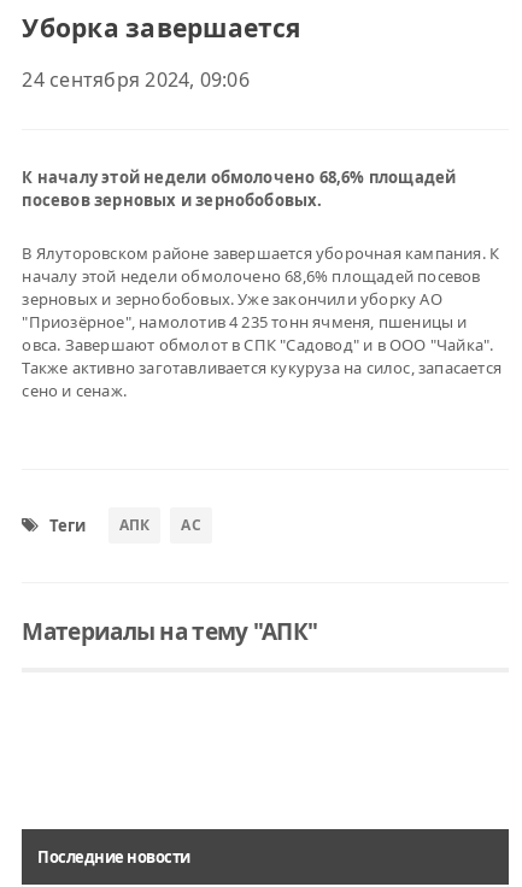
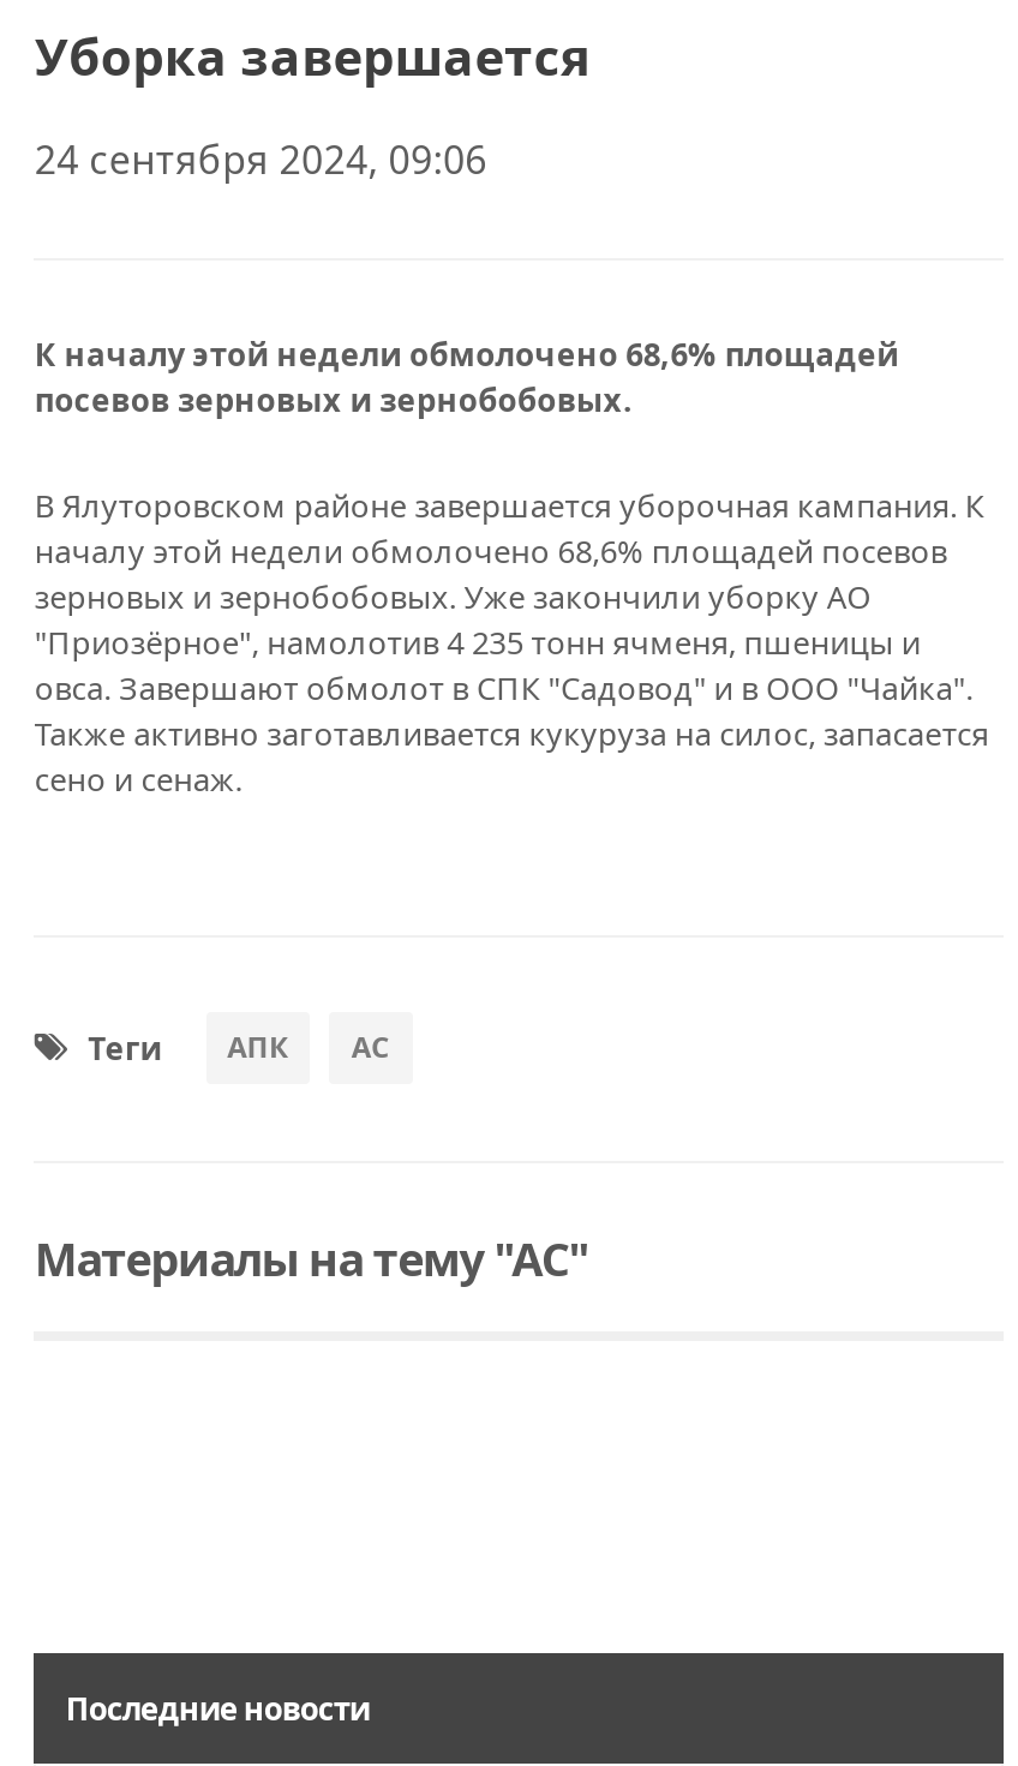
- Материалы на тему "АПК"
+ Материалы на тему "АС"
